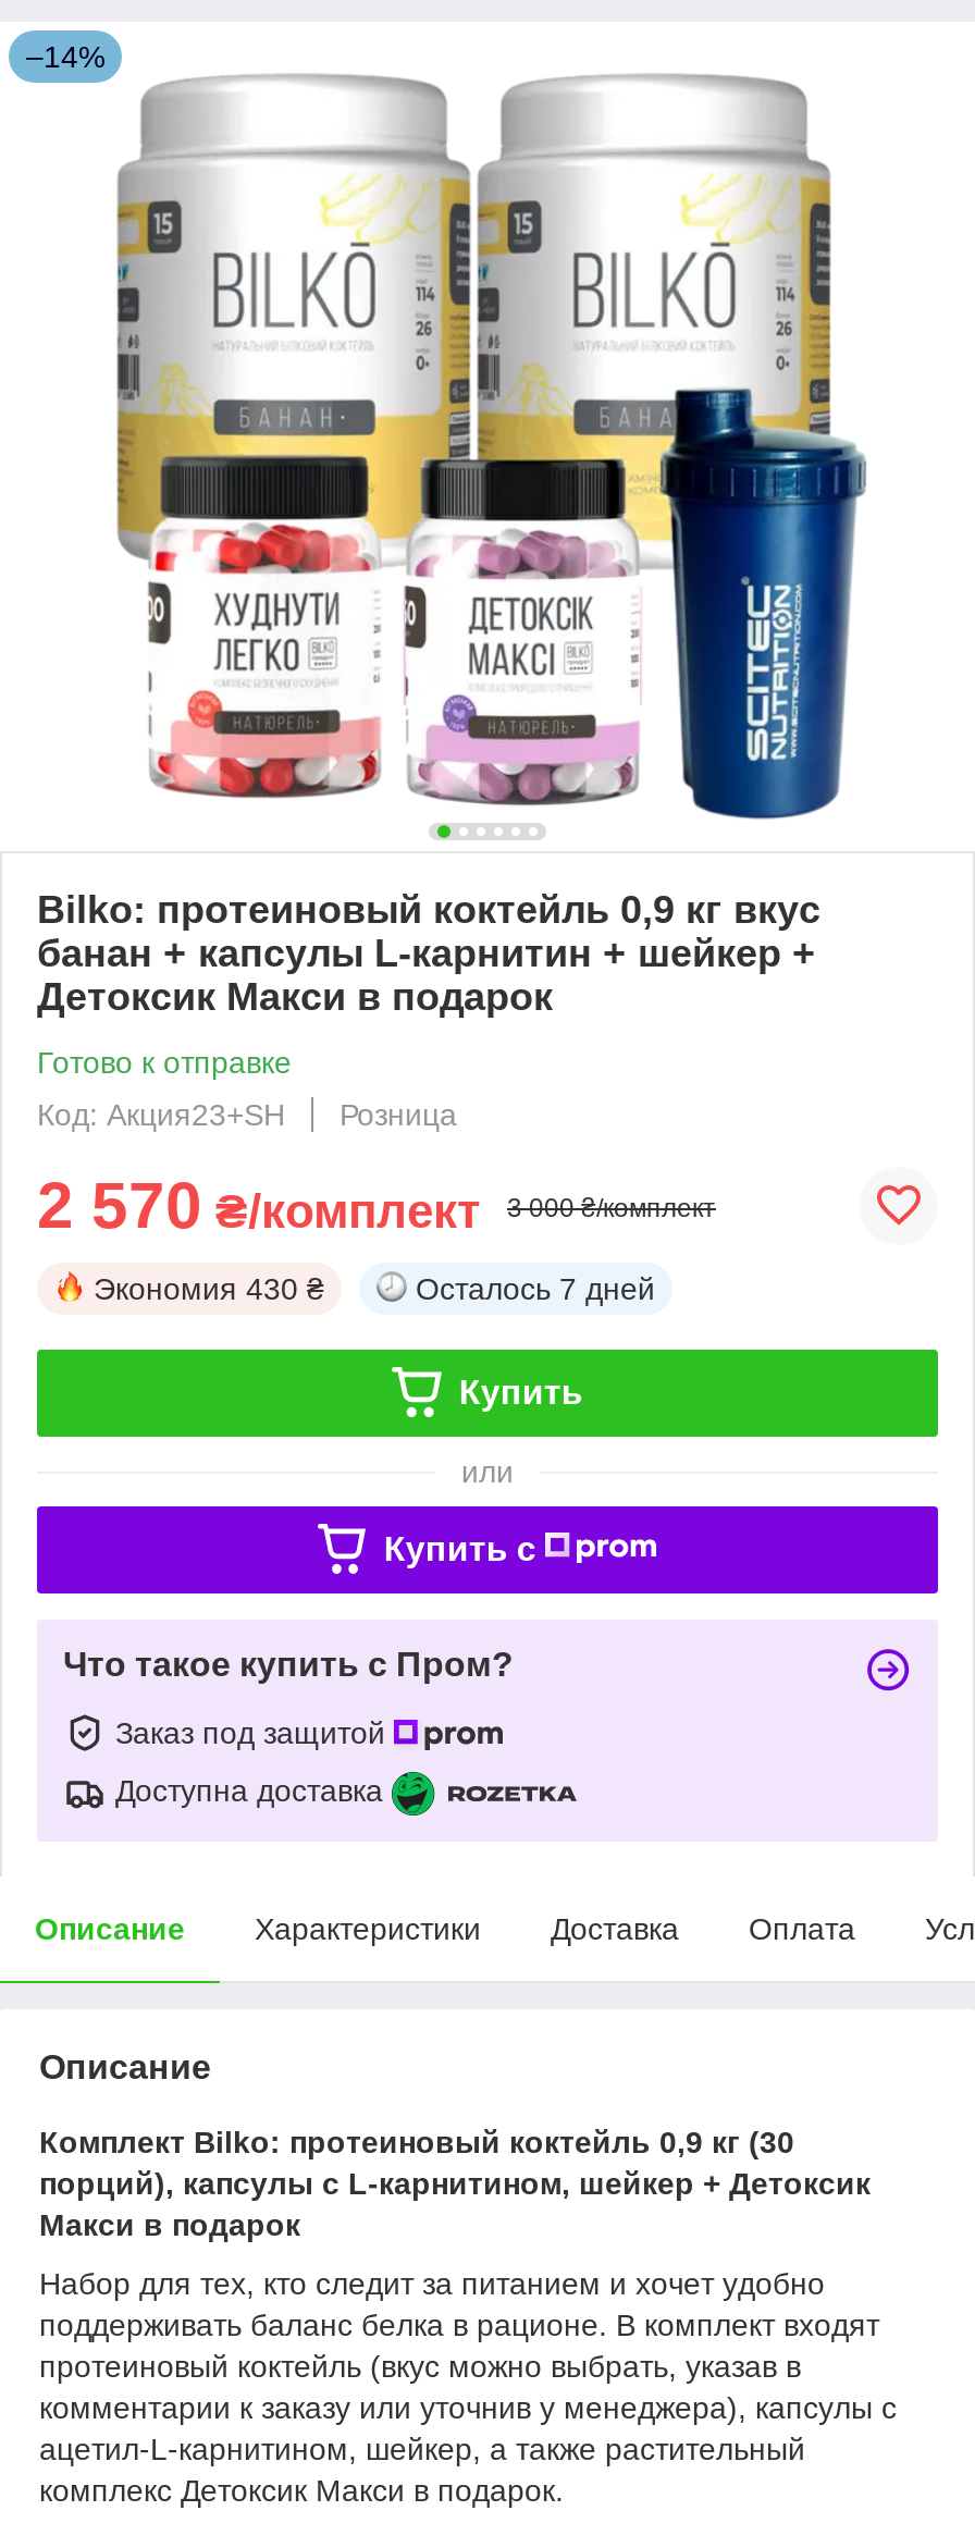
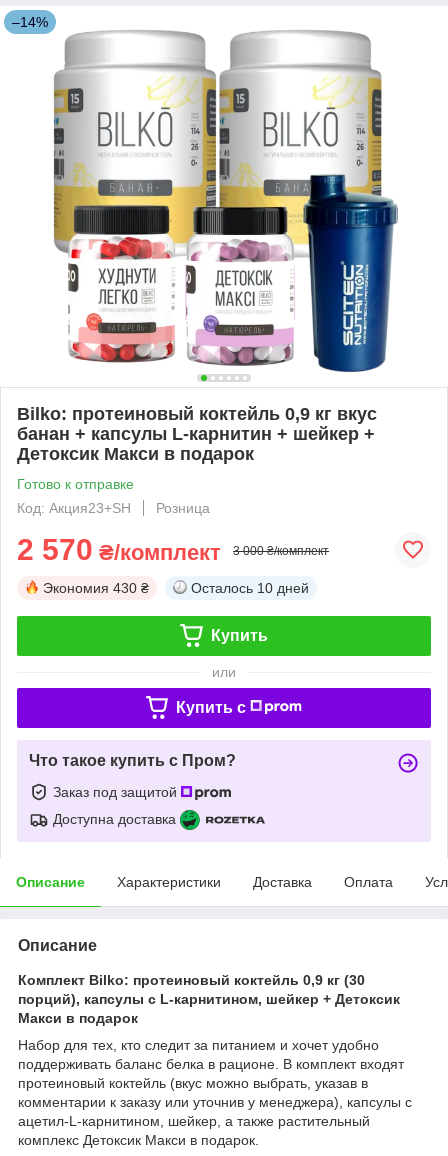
- Осталось 7 дней
+ Осталось 10 дней
